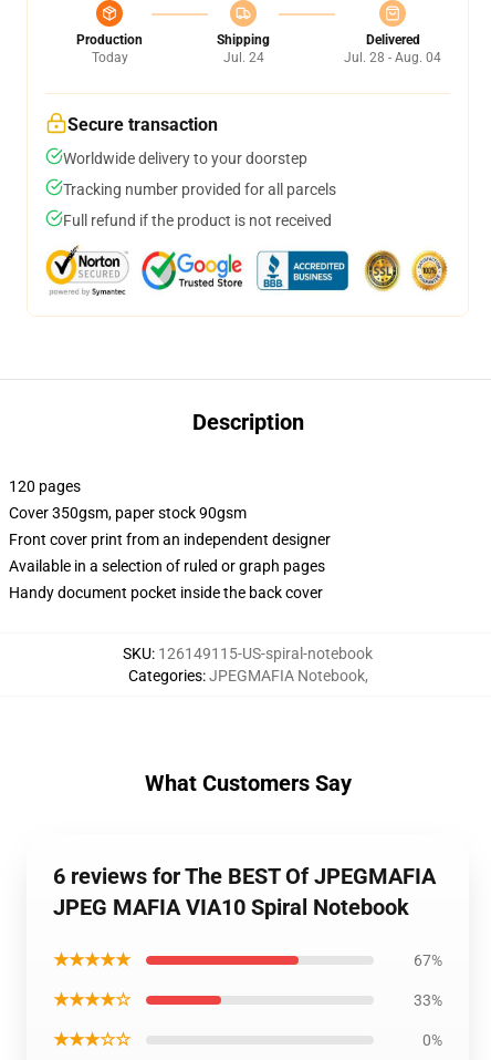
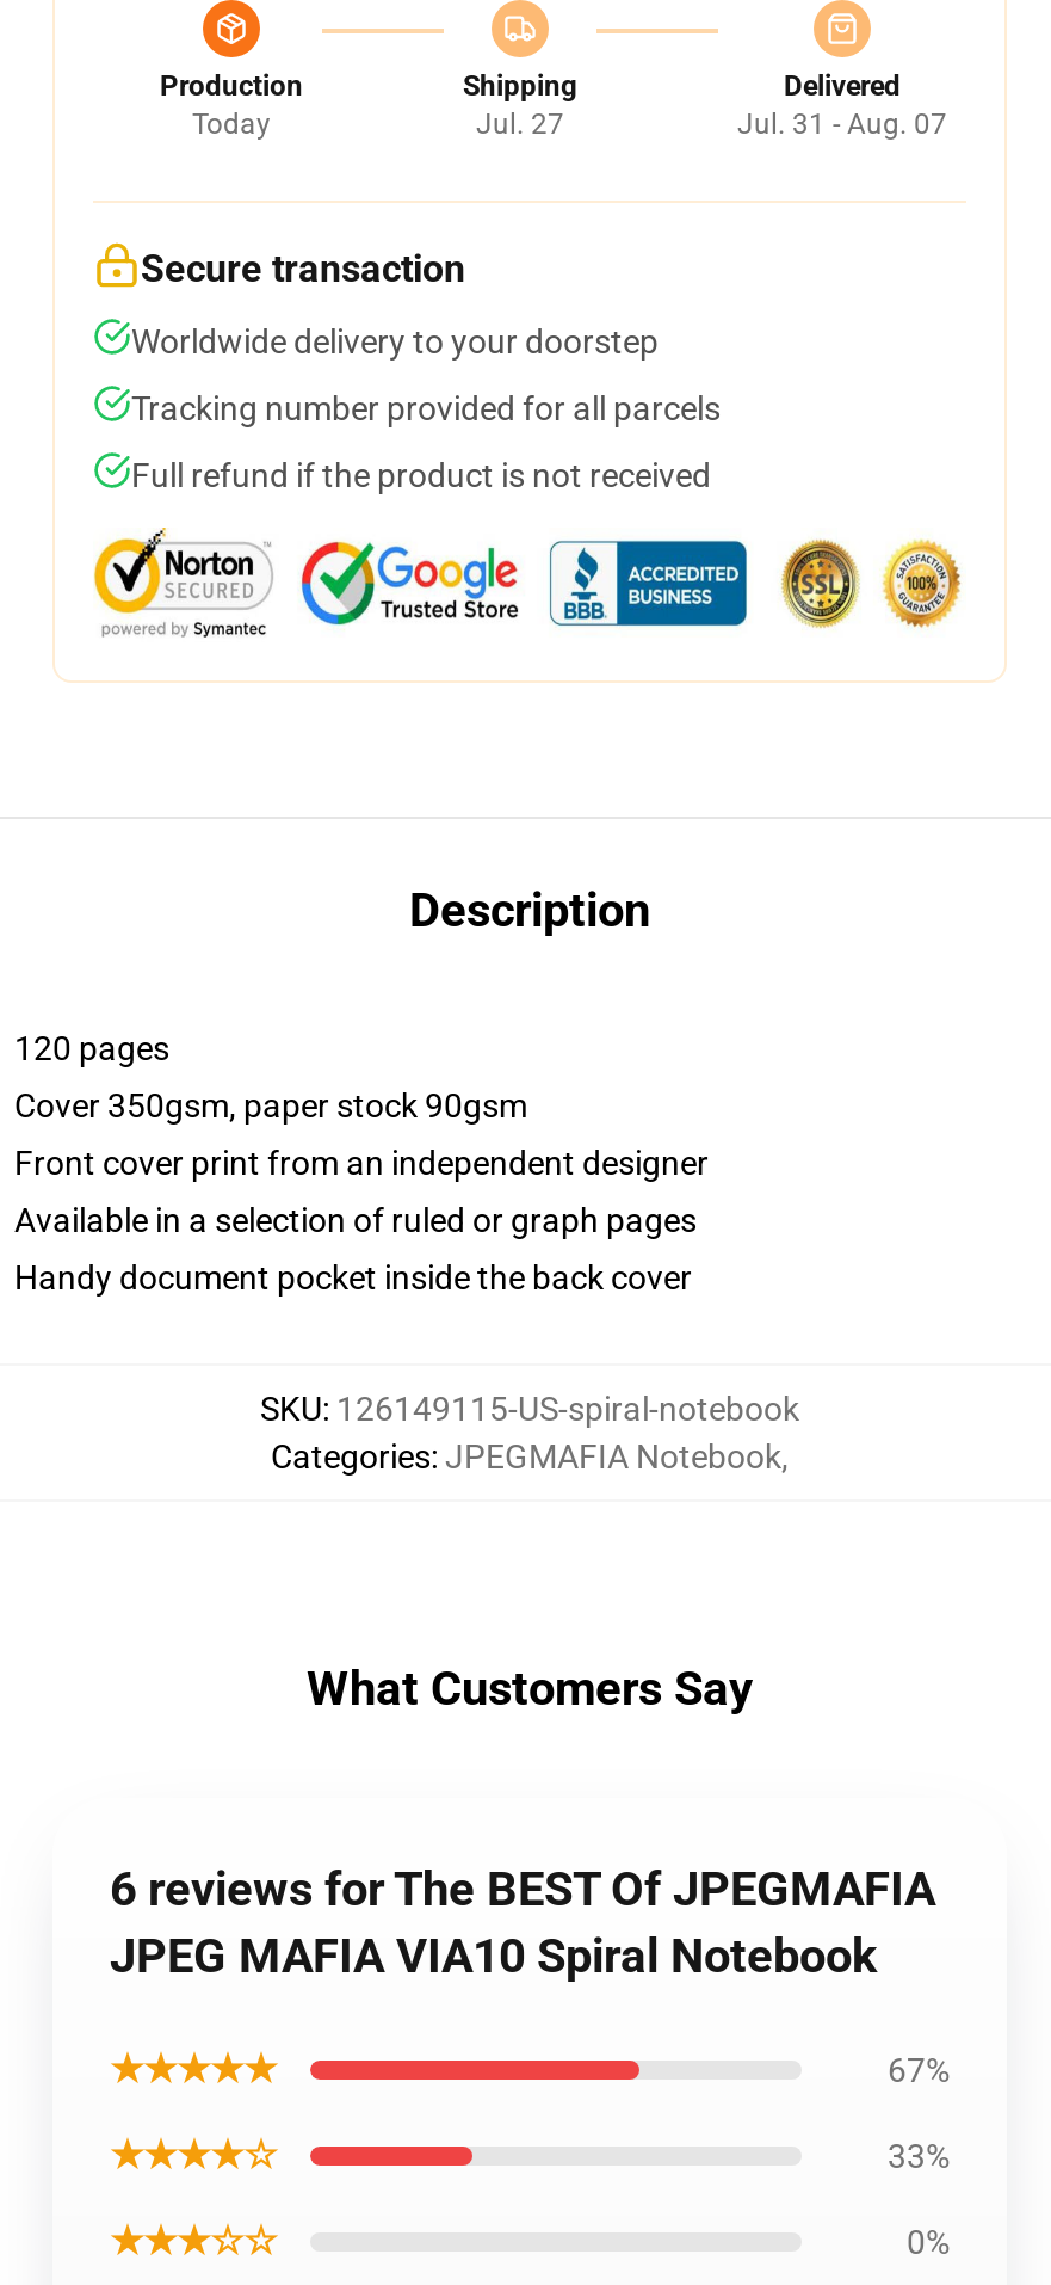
- Jul. 24
+ Jul. 27

- Jul. 28 - Aug. 04
+ Jul. 31 - Aug. 07
